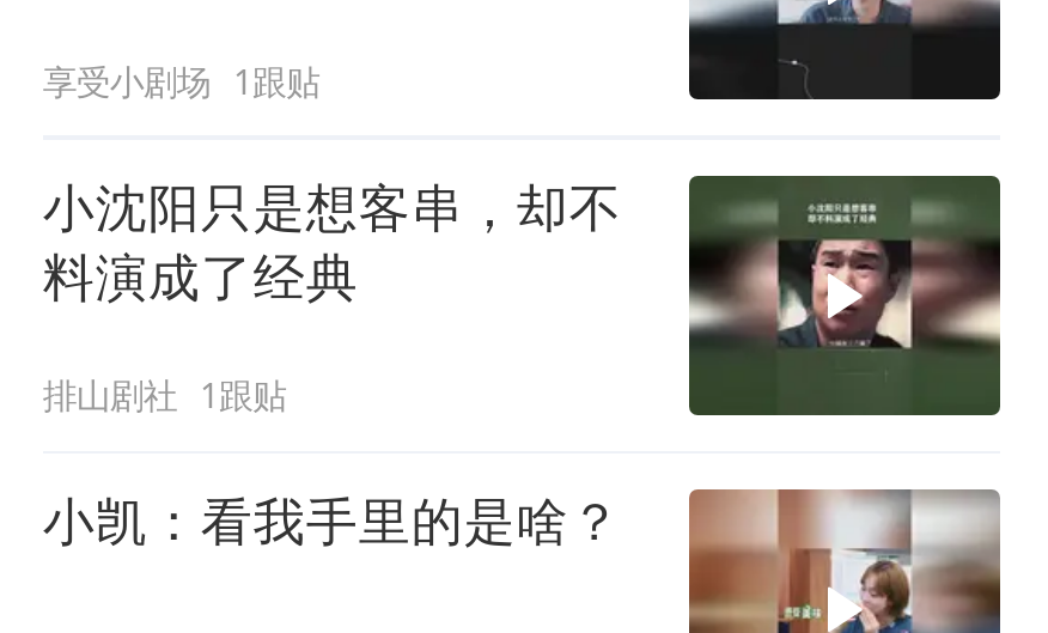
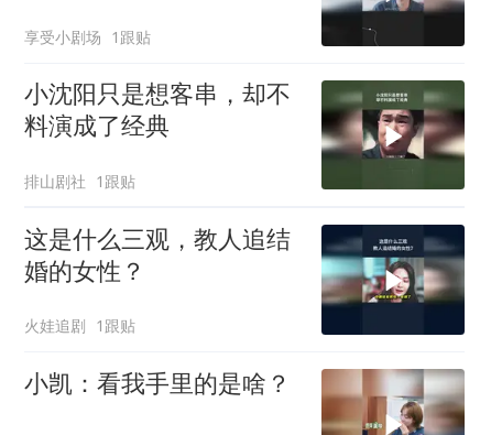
+ [image]
+ 这是什么三观，教人追结
+ 婚的女性？
+ 火娃追剧 1跟贴
